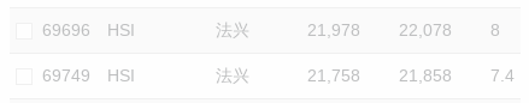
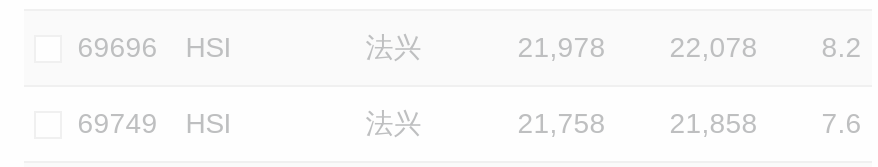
- 21,978 22,078 8
+ 21,978 22,078 8.2

- 21,758 21,858 7.4
+ 21,758 21,858 7.6
